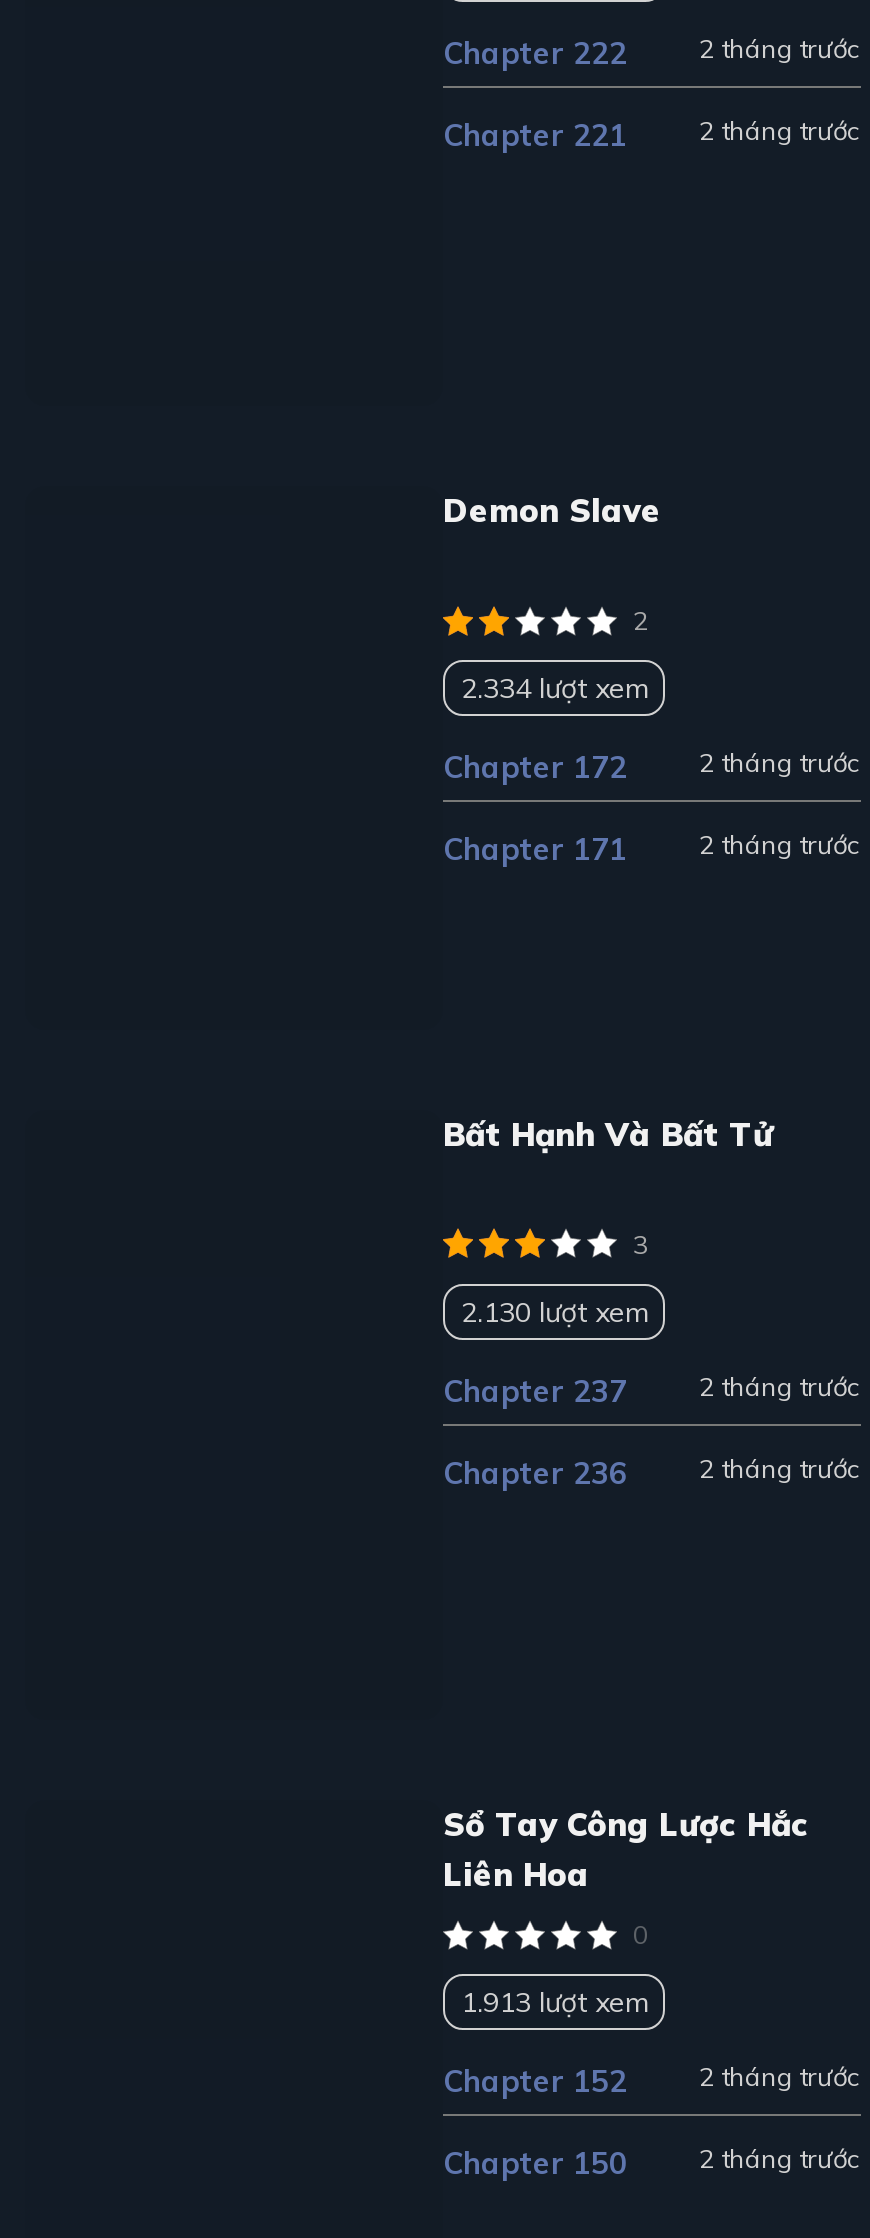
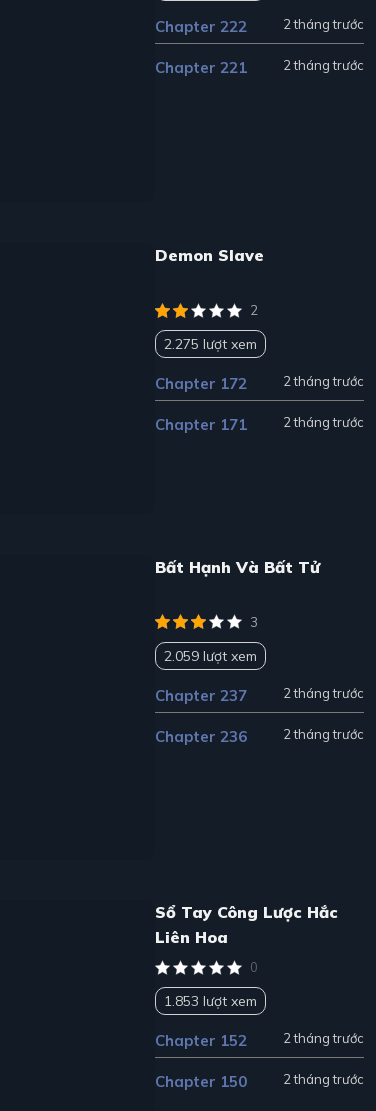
- 2.334 lượt xem
+ 2.275 lượt xem

- 2.130 lượt xem
+ 2.059 lượt xem

- 1.913 lượt xem
+ 1.853 lượt xem
